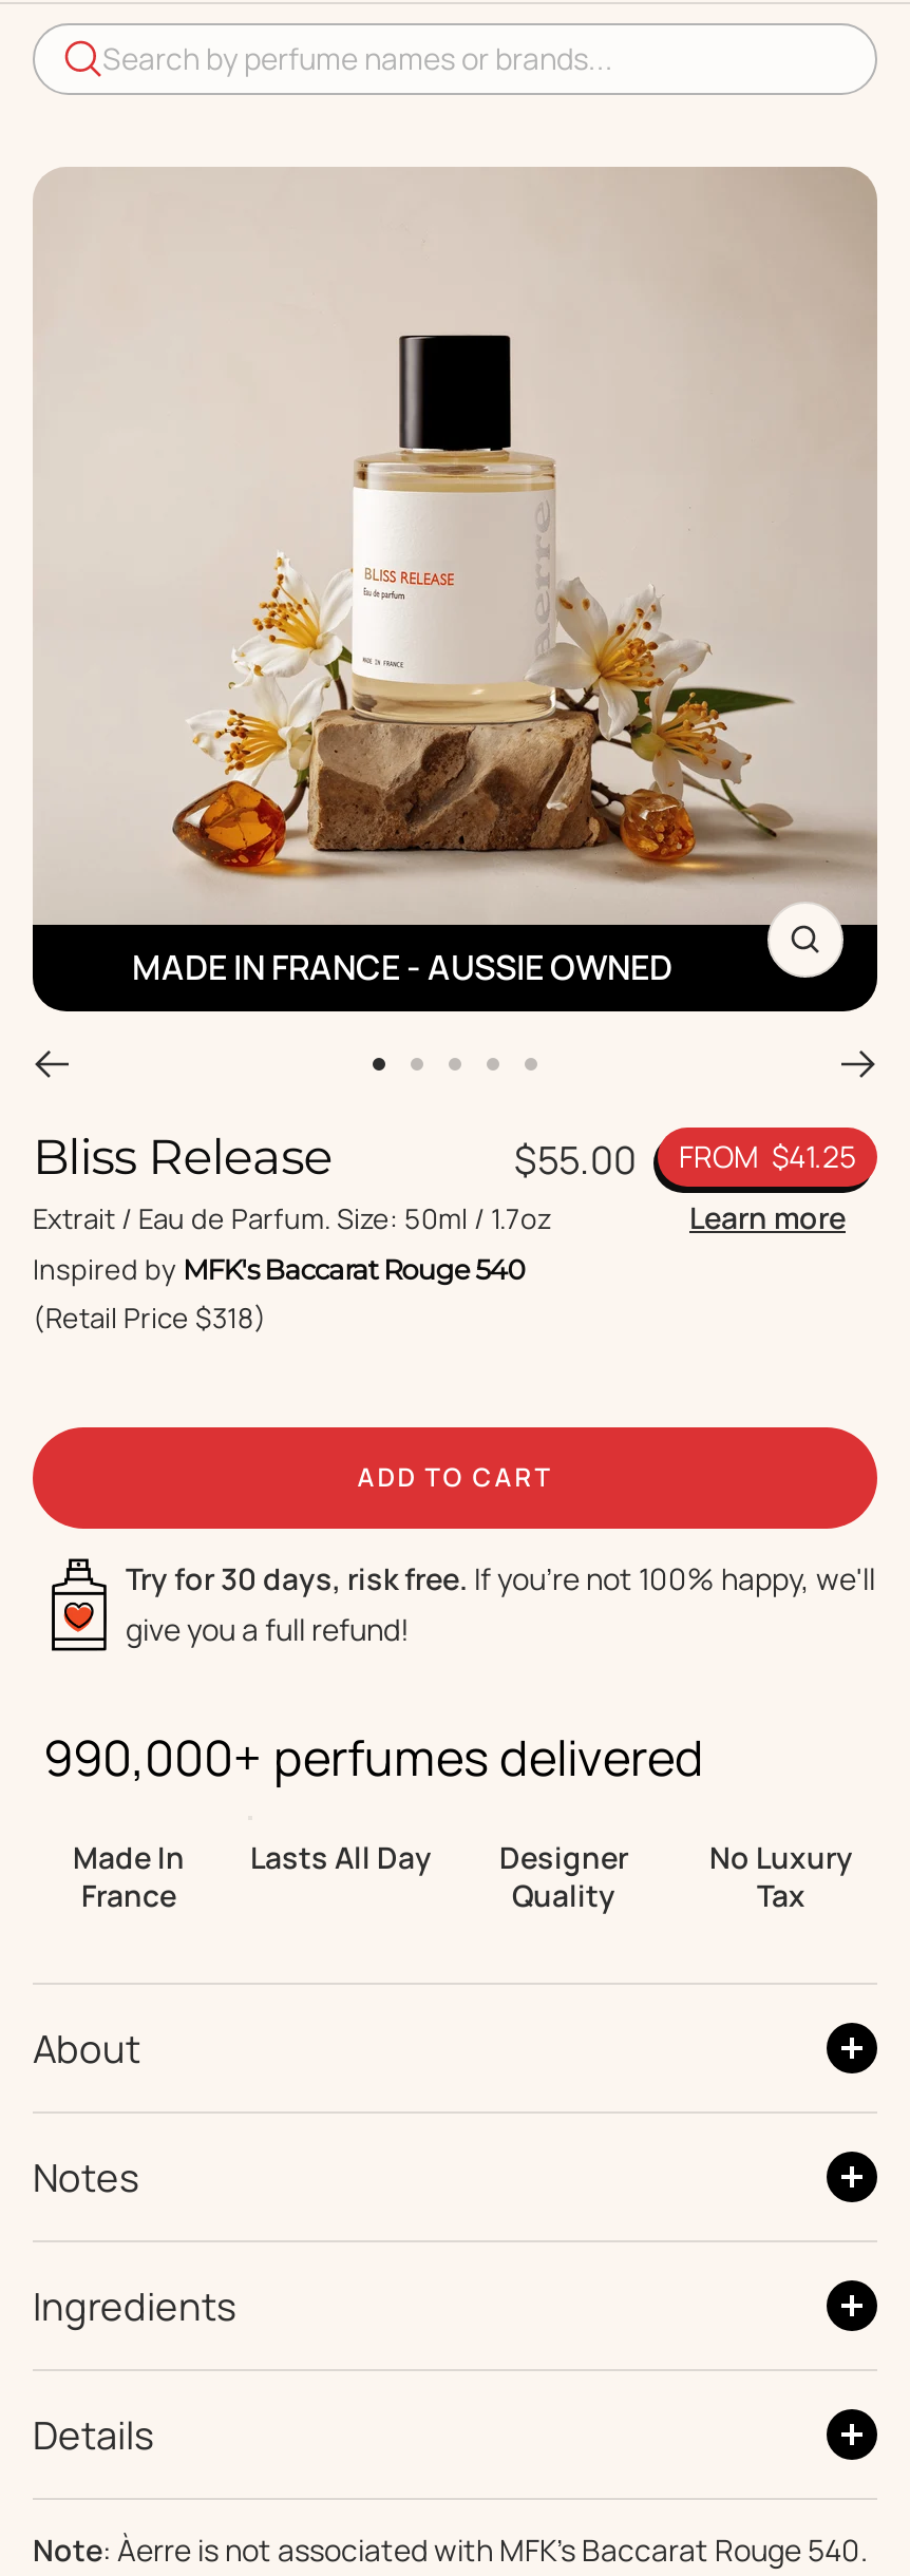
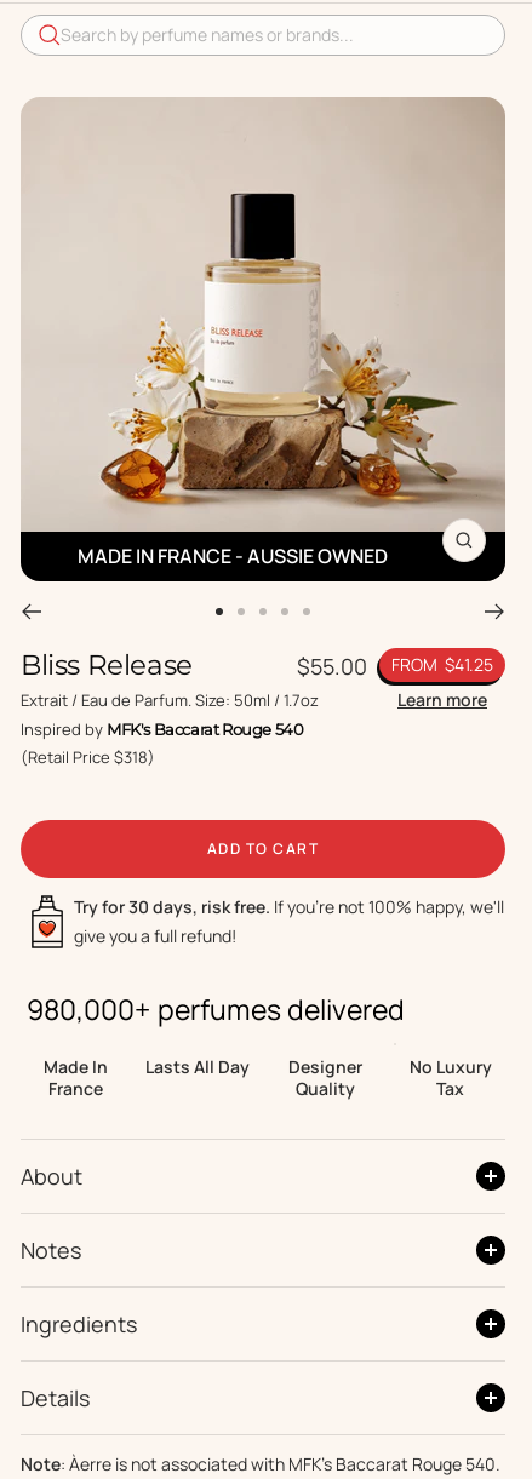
- 990,000+ perfumes delivered
+ 980,000+ perfumes delivered
